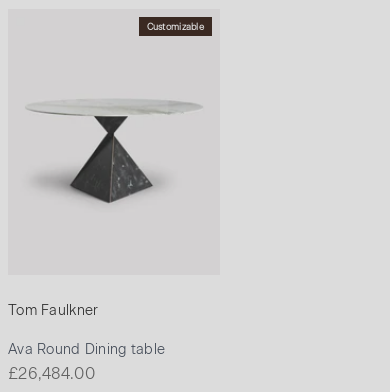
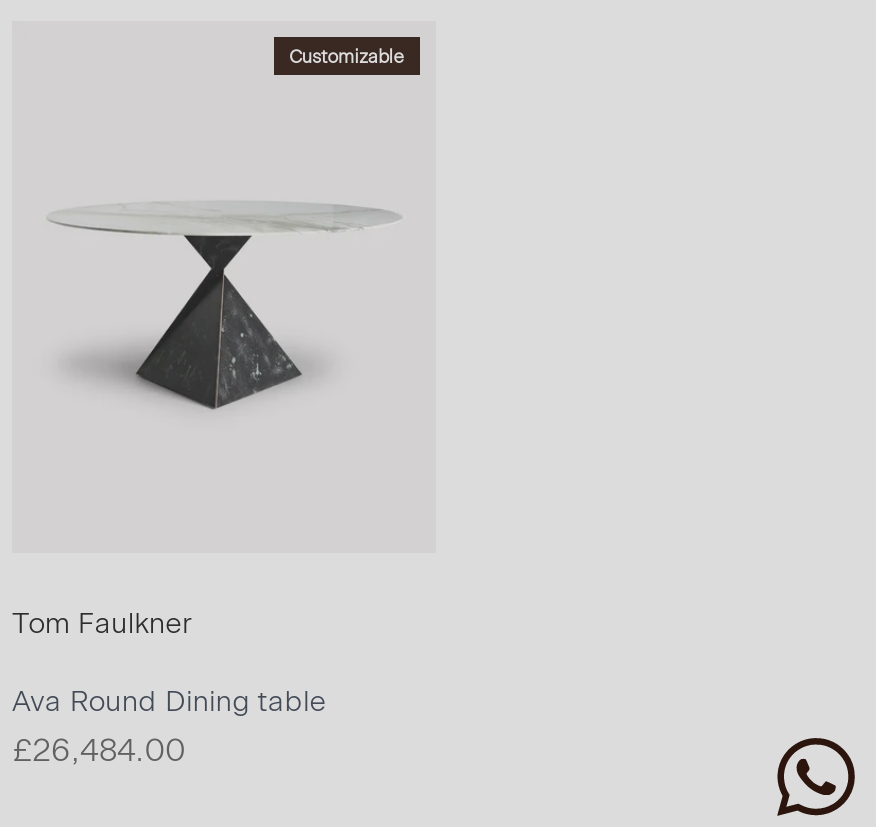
+ [image]
